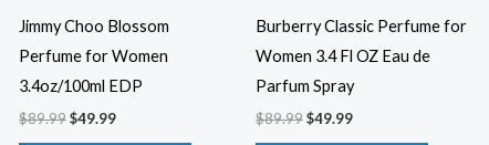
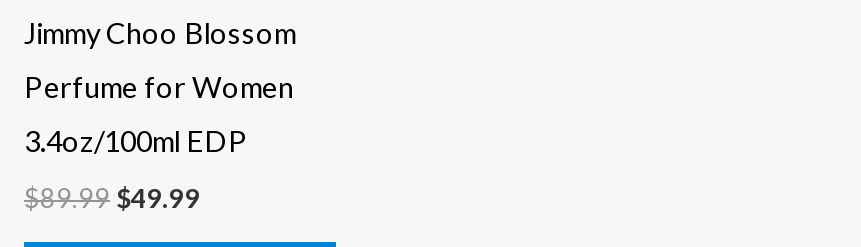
- Burberry Classic Perfume for
- Women 3.4 Fl OZ Eau de
- Parfum Spray
- $89.99

- $49.99
